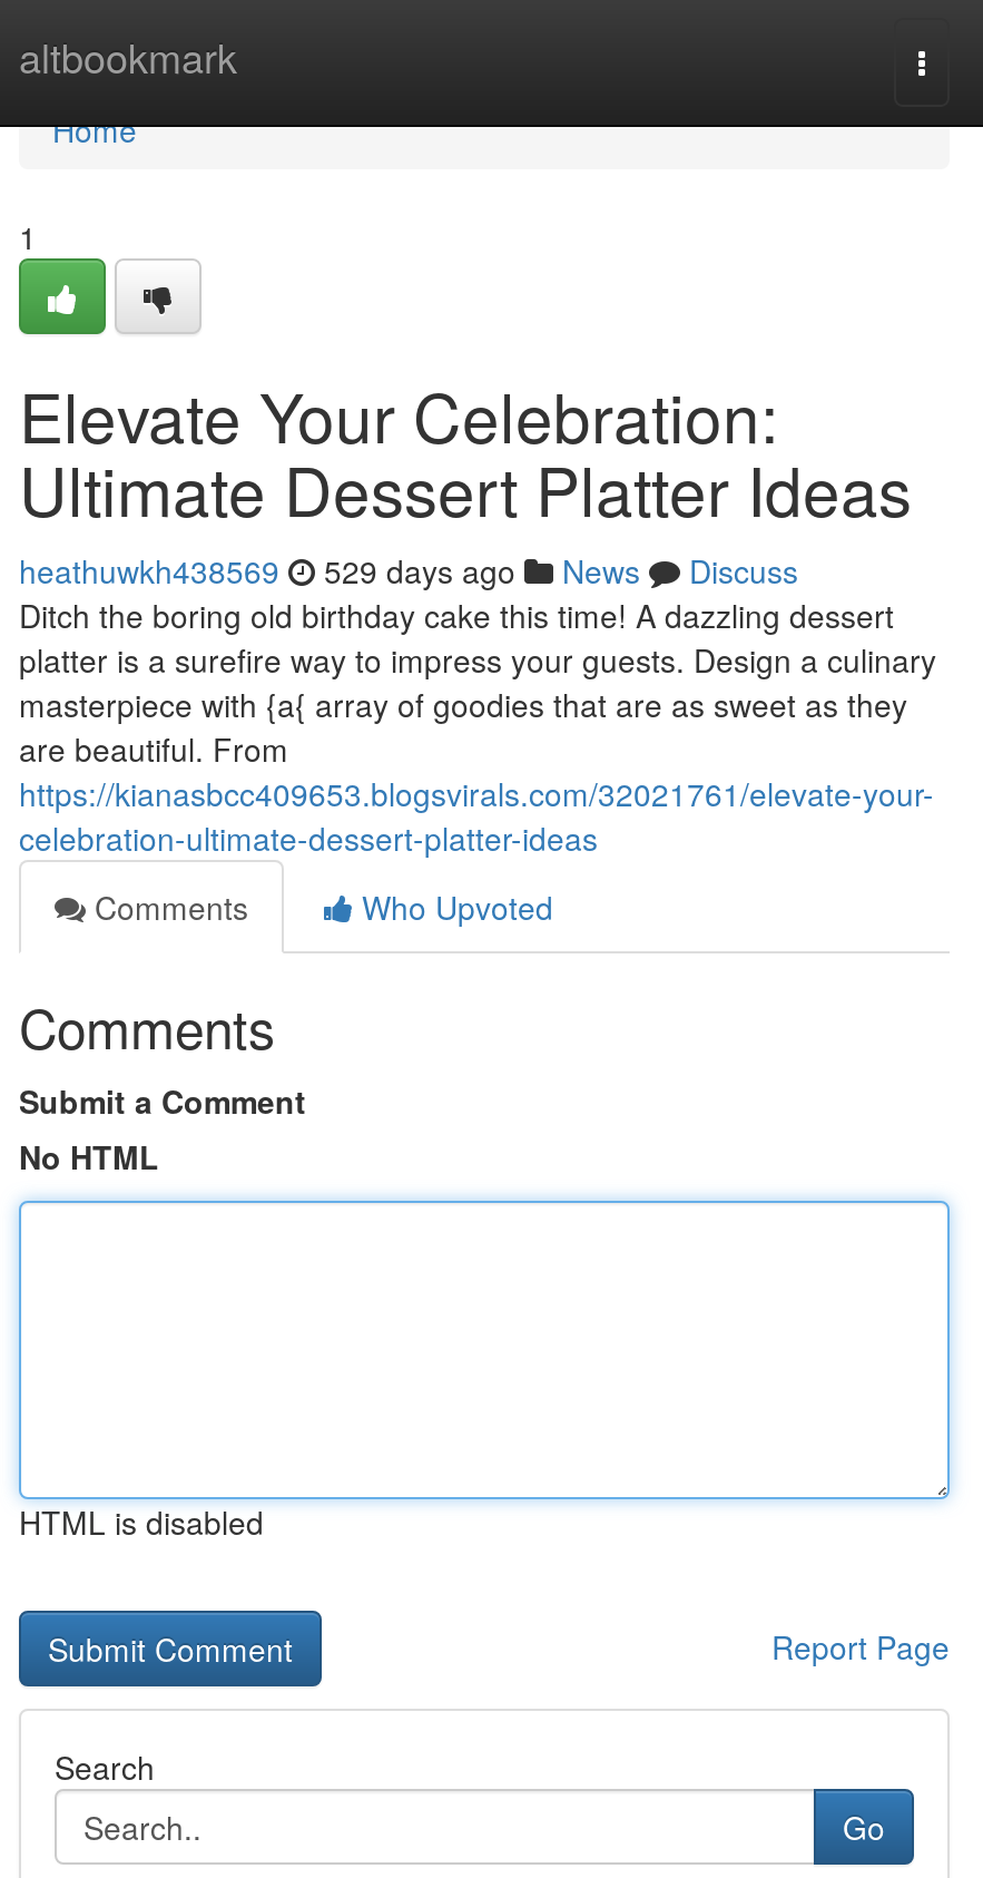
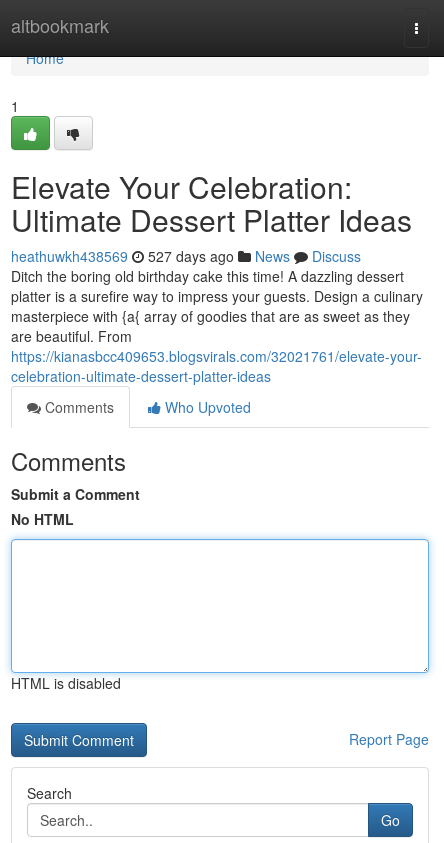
- heathuwkh438569 529 days ago News Discuss
+ heathuwkh438569 527 days ago News Discuss
